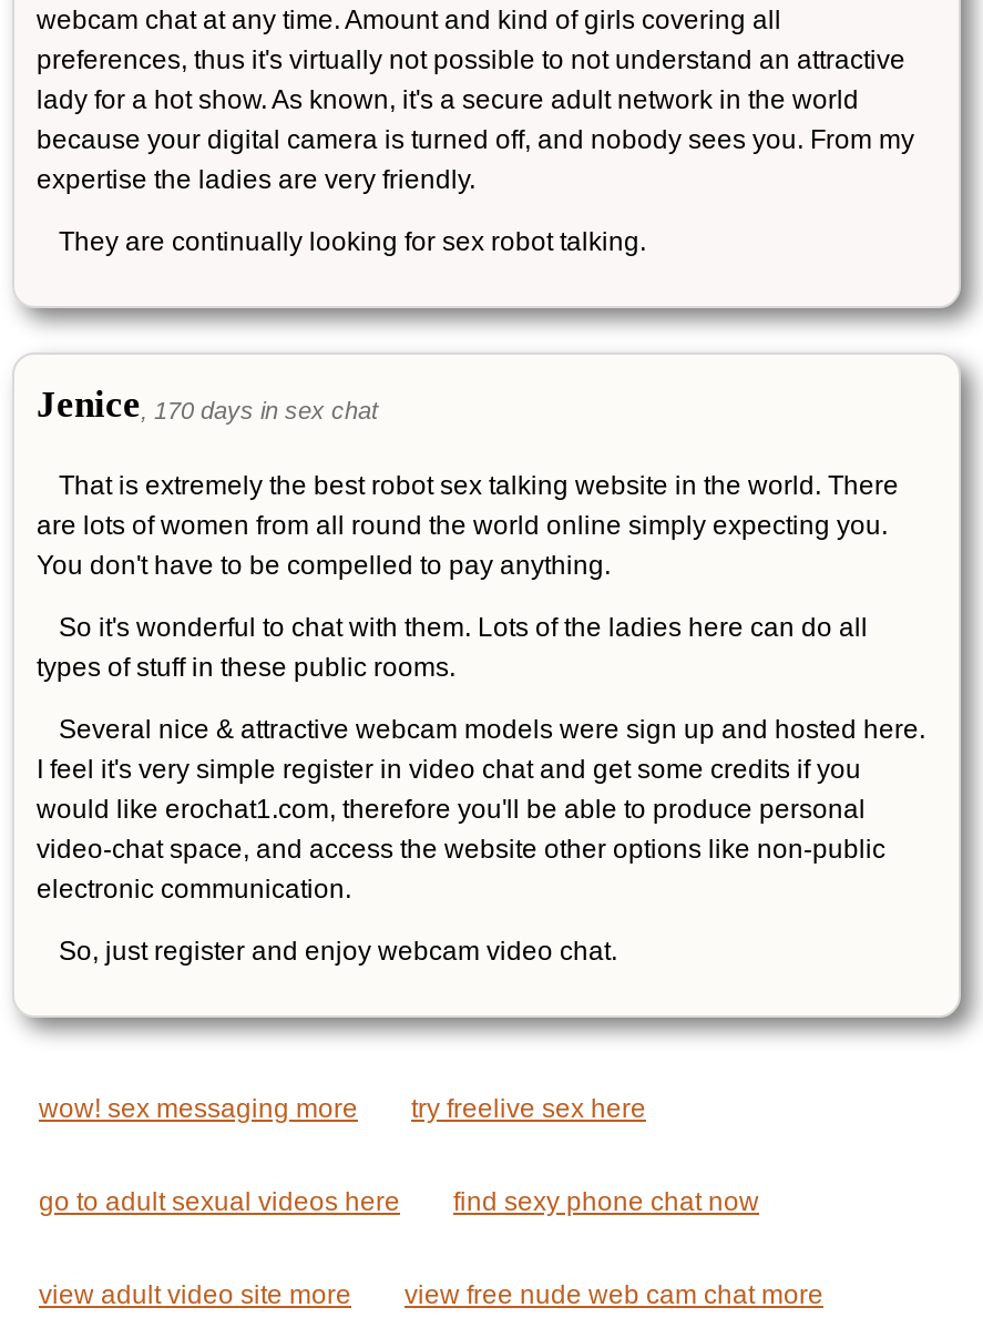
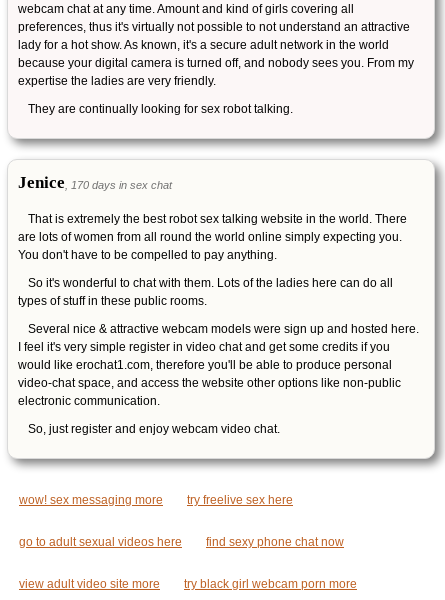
- view free nude web cam chat more
+ try black girl webcam porn more
